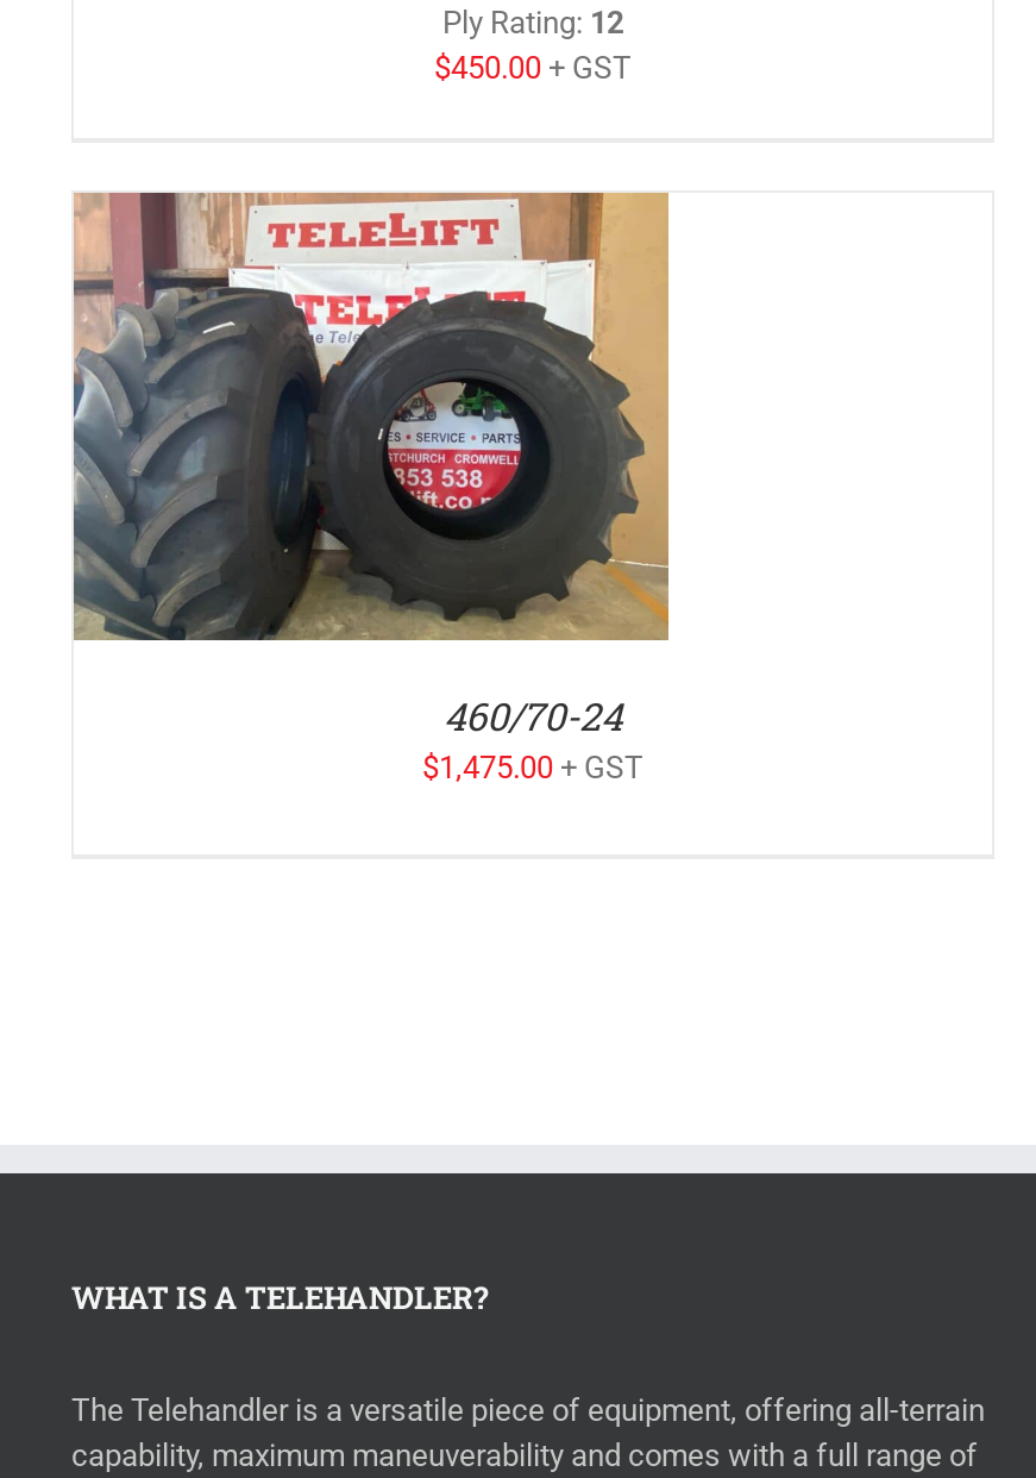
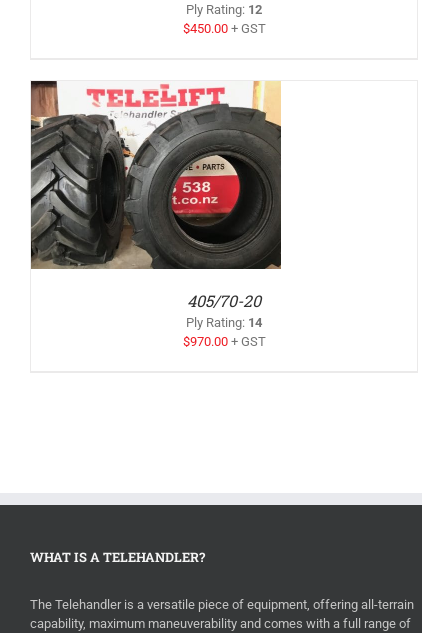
- [image]
- 460/70-24
- $1,475.00 + GST
+ [image]
+ 405/70-20
+ Ply Rating: 14
+ $970.00 + GST
